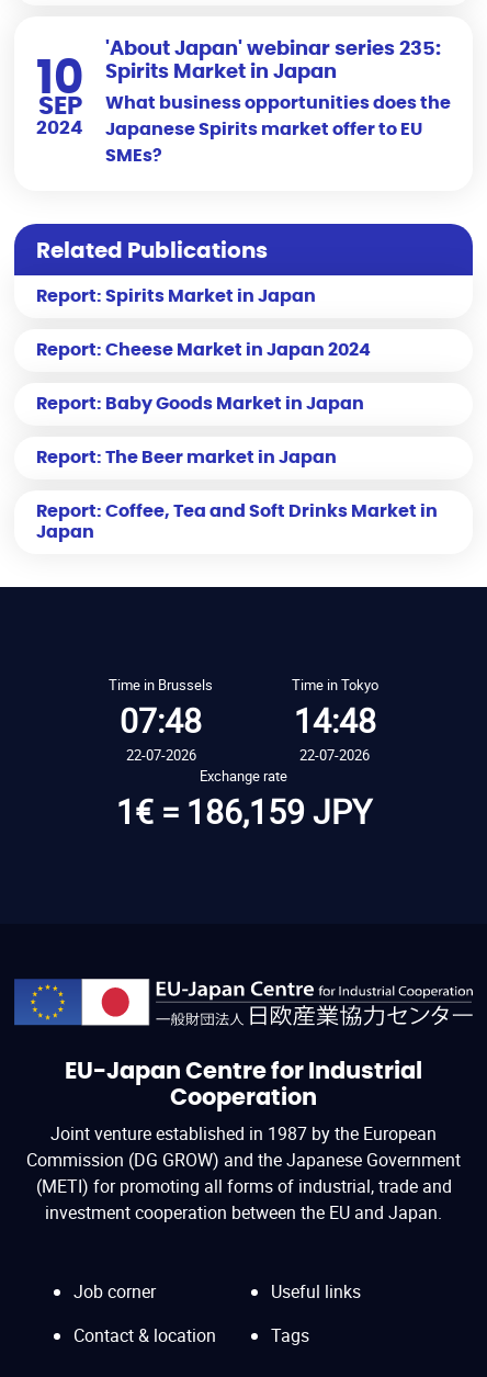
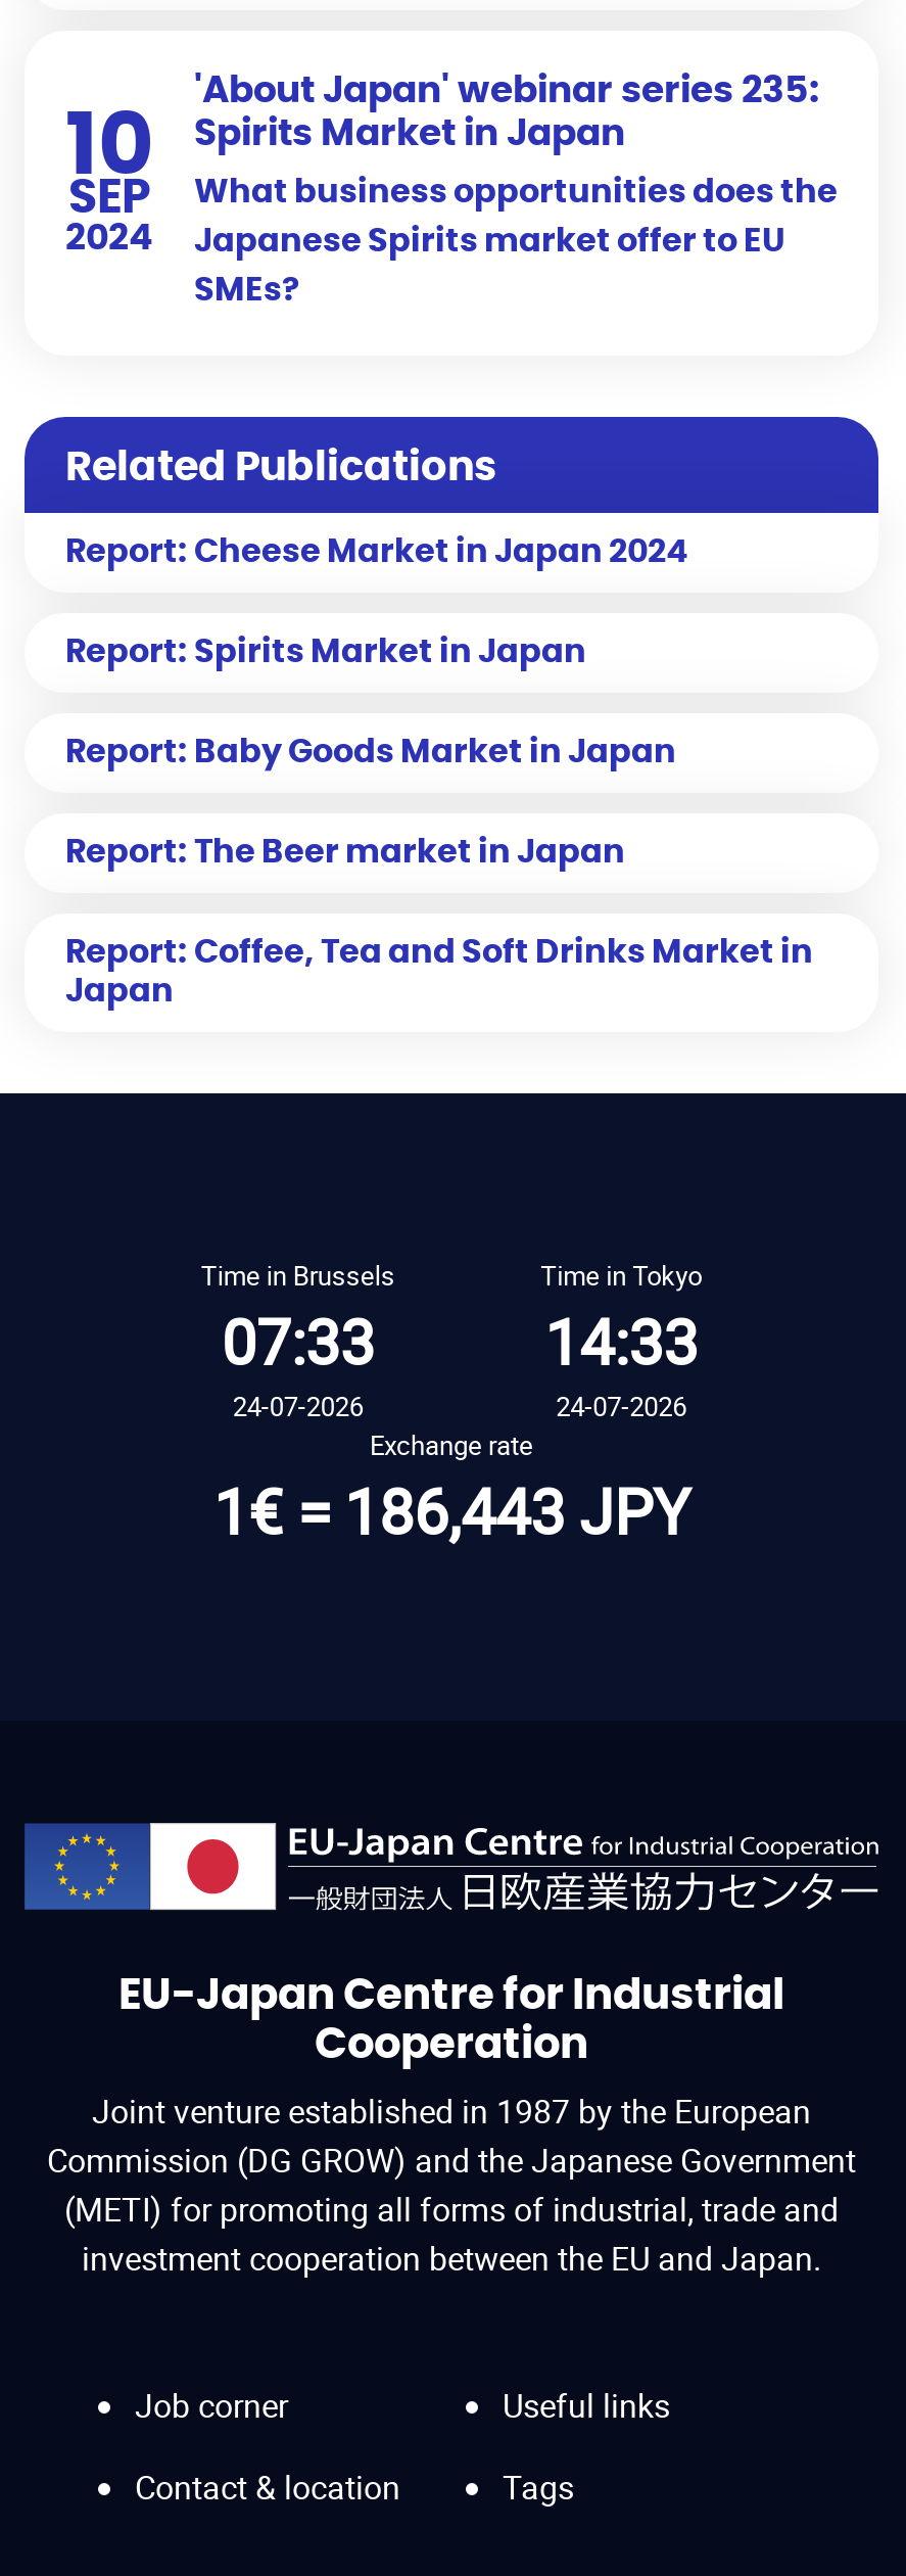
moved down: Report: Spirits Market in Japan

moved up: Report: Cheese Market in Japan 2024

- 07:48
+ 07:33

- 14:48
+ 14:33

- 22-07-2026
+ 24-07-2026

- 22-07-2026
+ 24-07-2026

- 1€ = 186,159 JPY
+ 1€ = 186,443 JPY
